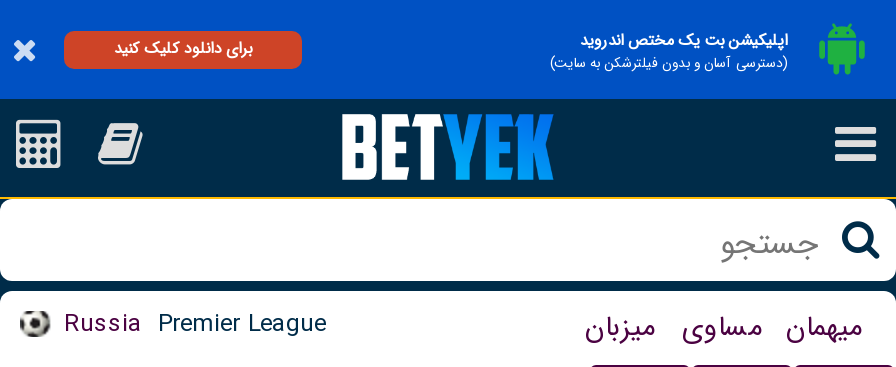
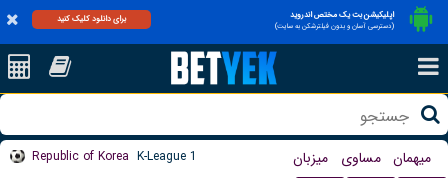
- Russia Premier League
+ Republic of Korea K-League 1
